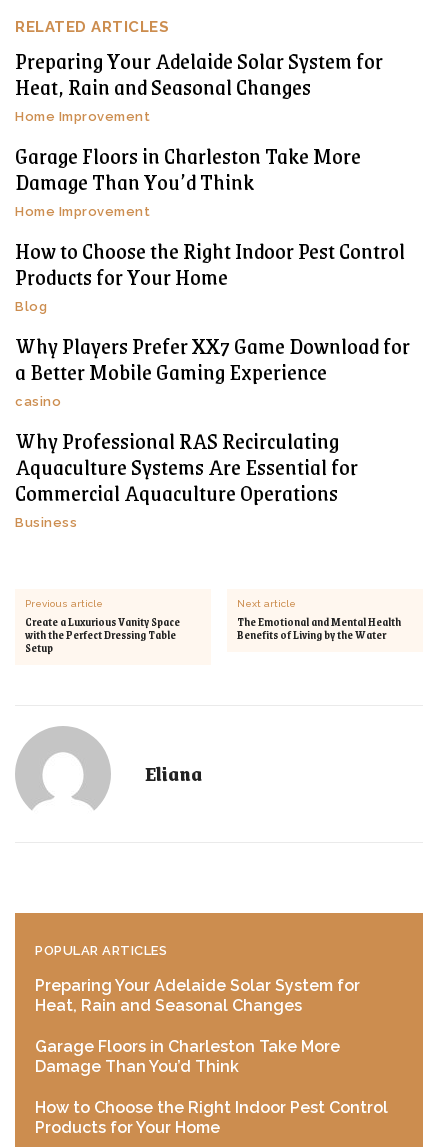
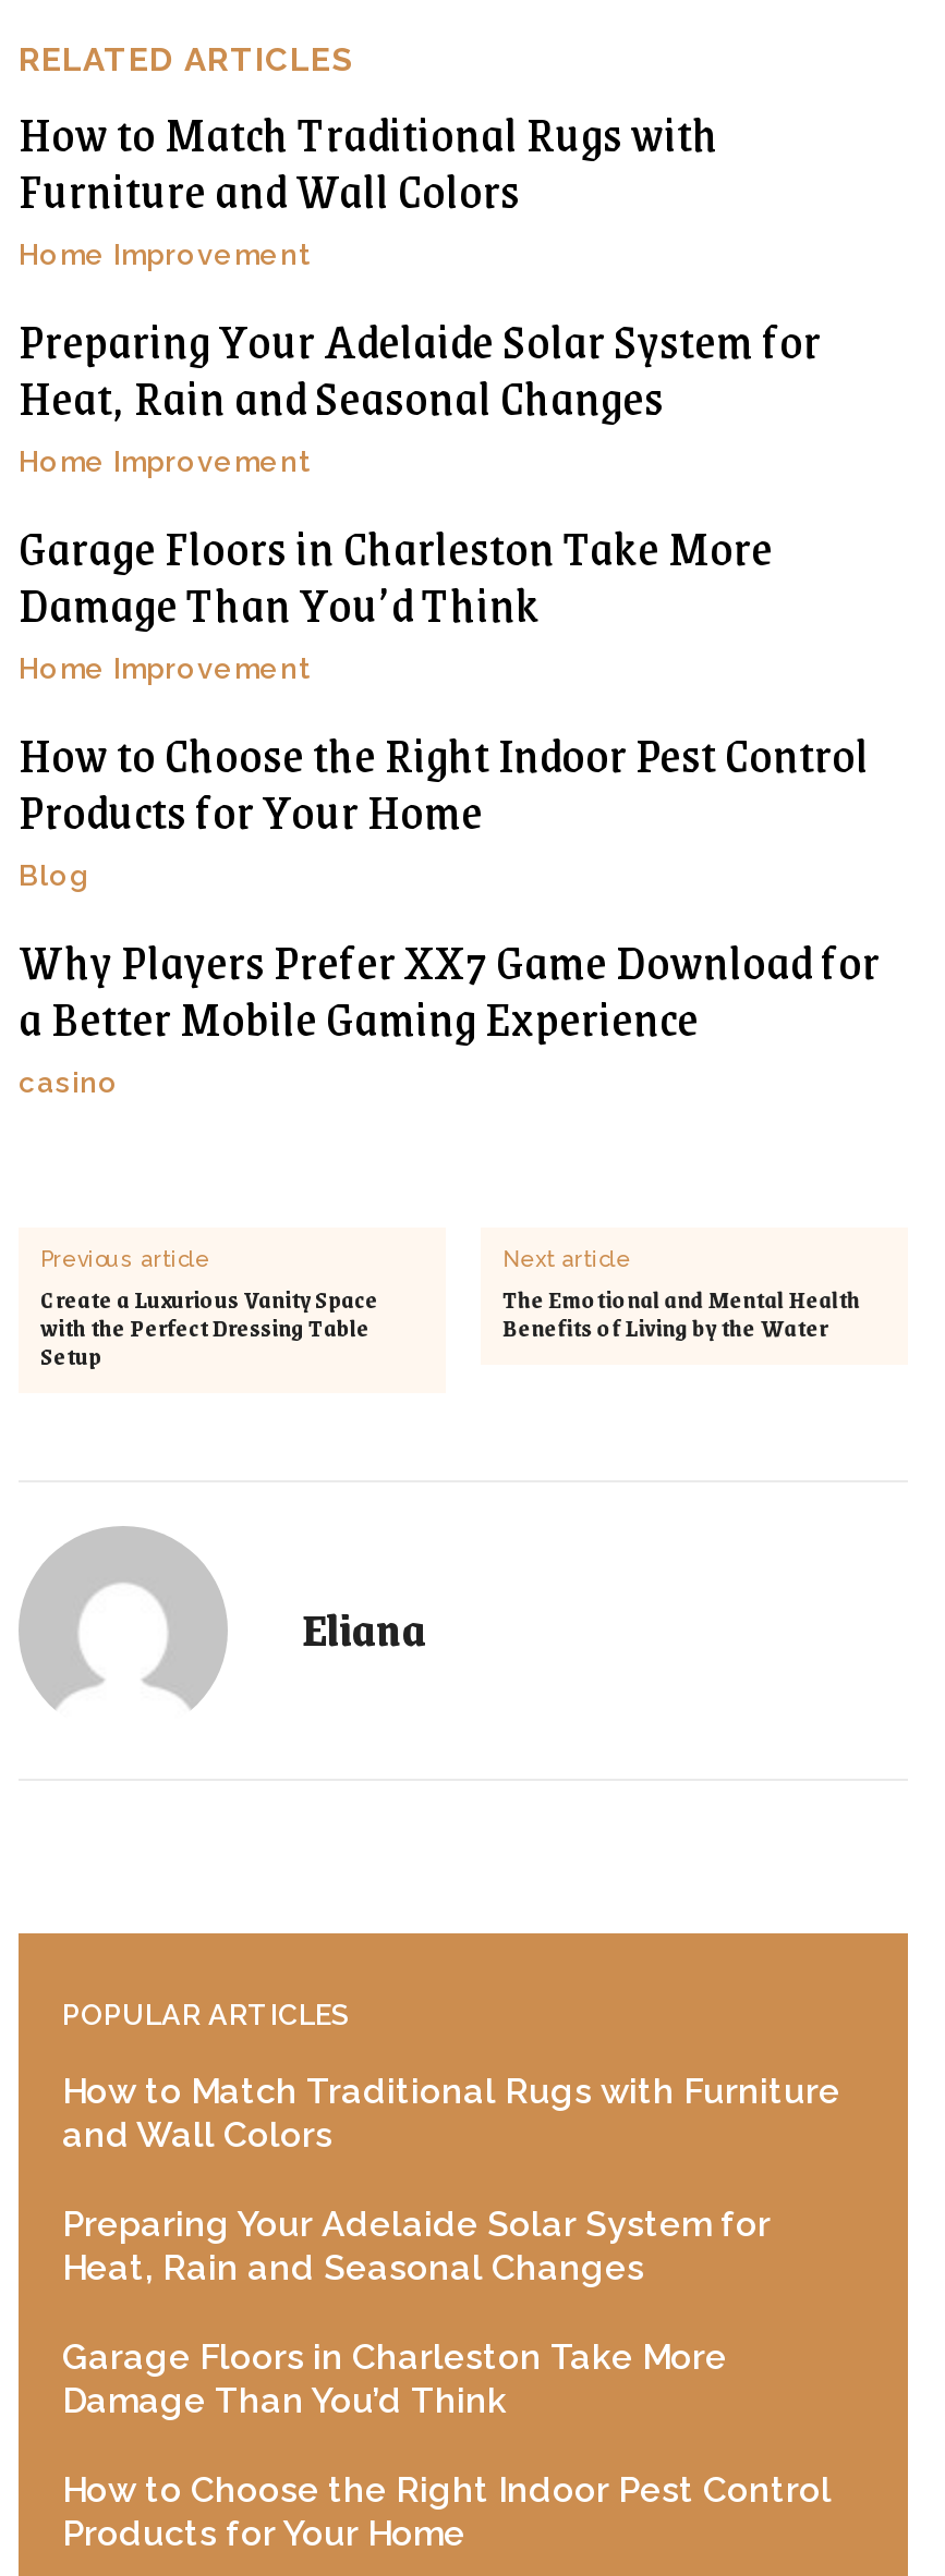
+ How to Match Traditional Rugs with
+ Furniture and Wall Colors
+ Home Improvement

moved down: Preparing Your Adelaide Solar System for | Heat, Rain and Seasonal Changes | Home Improvement | ... | a Better Mobile Gaming Experience | casino

- Why Professional RAS Recirculating
- Aquaculture Systems Are Essential for
- Commercial Aquaculture Operations
- Business

moved up: Previous article | Create a Luxurious Vanity Space | with the Perfect Dressing Table | ... | Eliana | POPULAR ARTICLES

+ How to Match Traditional Rugs with Furniture
+ and Wall Colors
